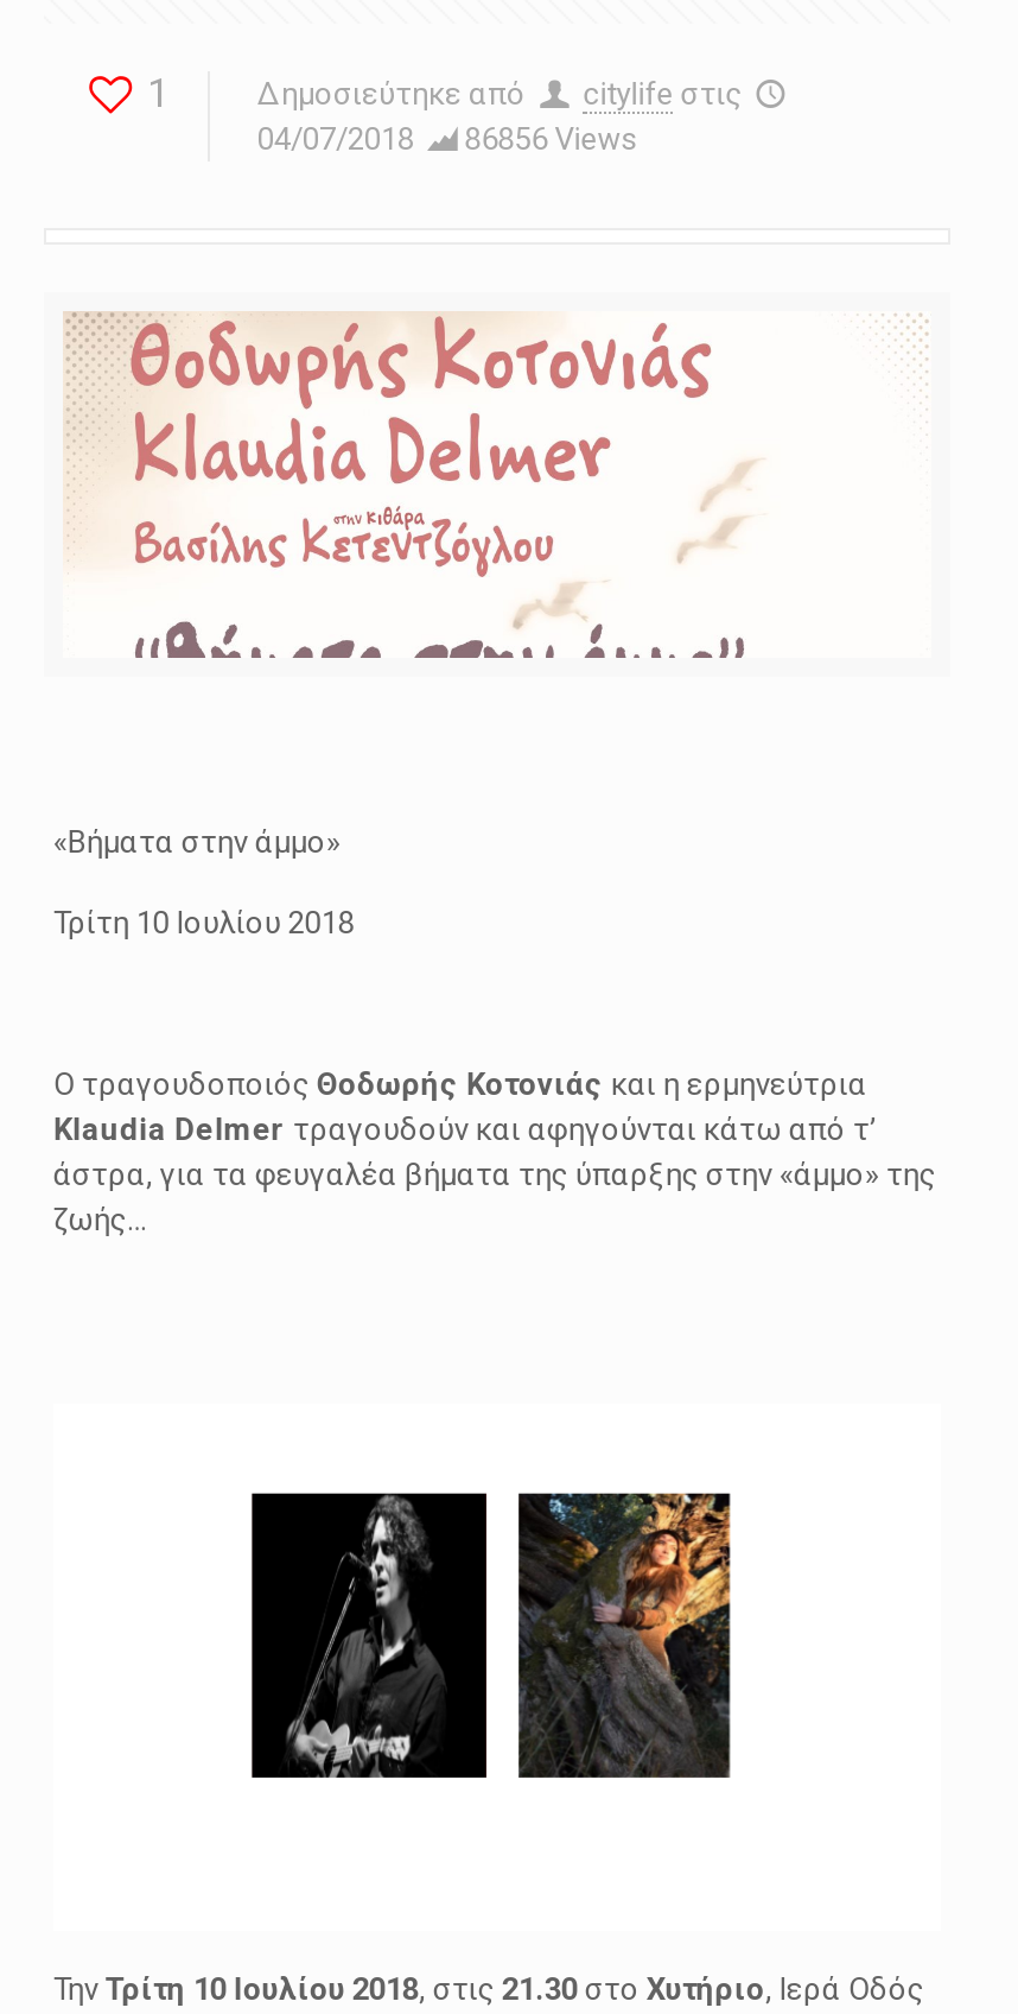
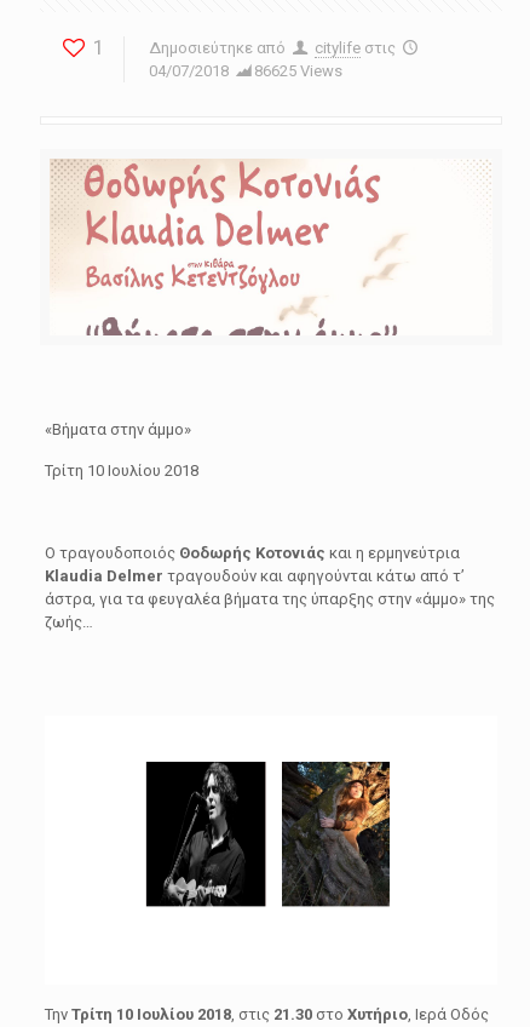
- 04/07/2018 86856 Views
+ 04/07/2018 86625 Views
